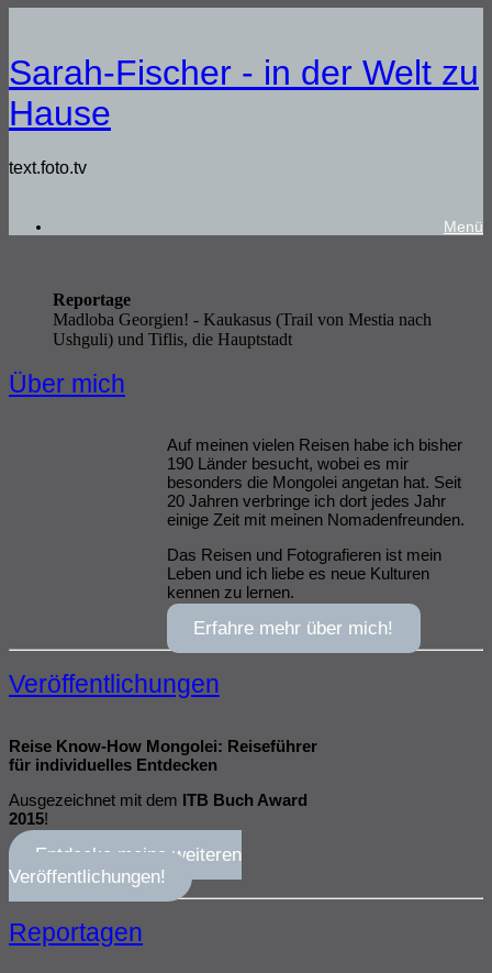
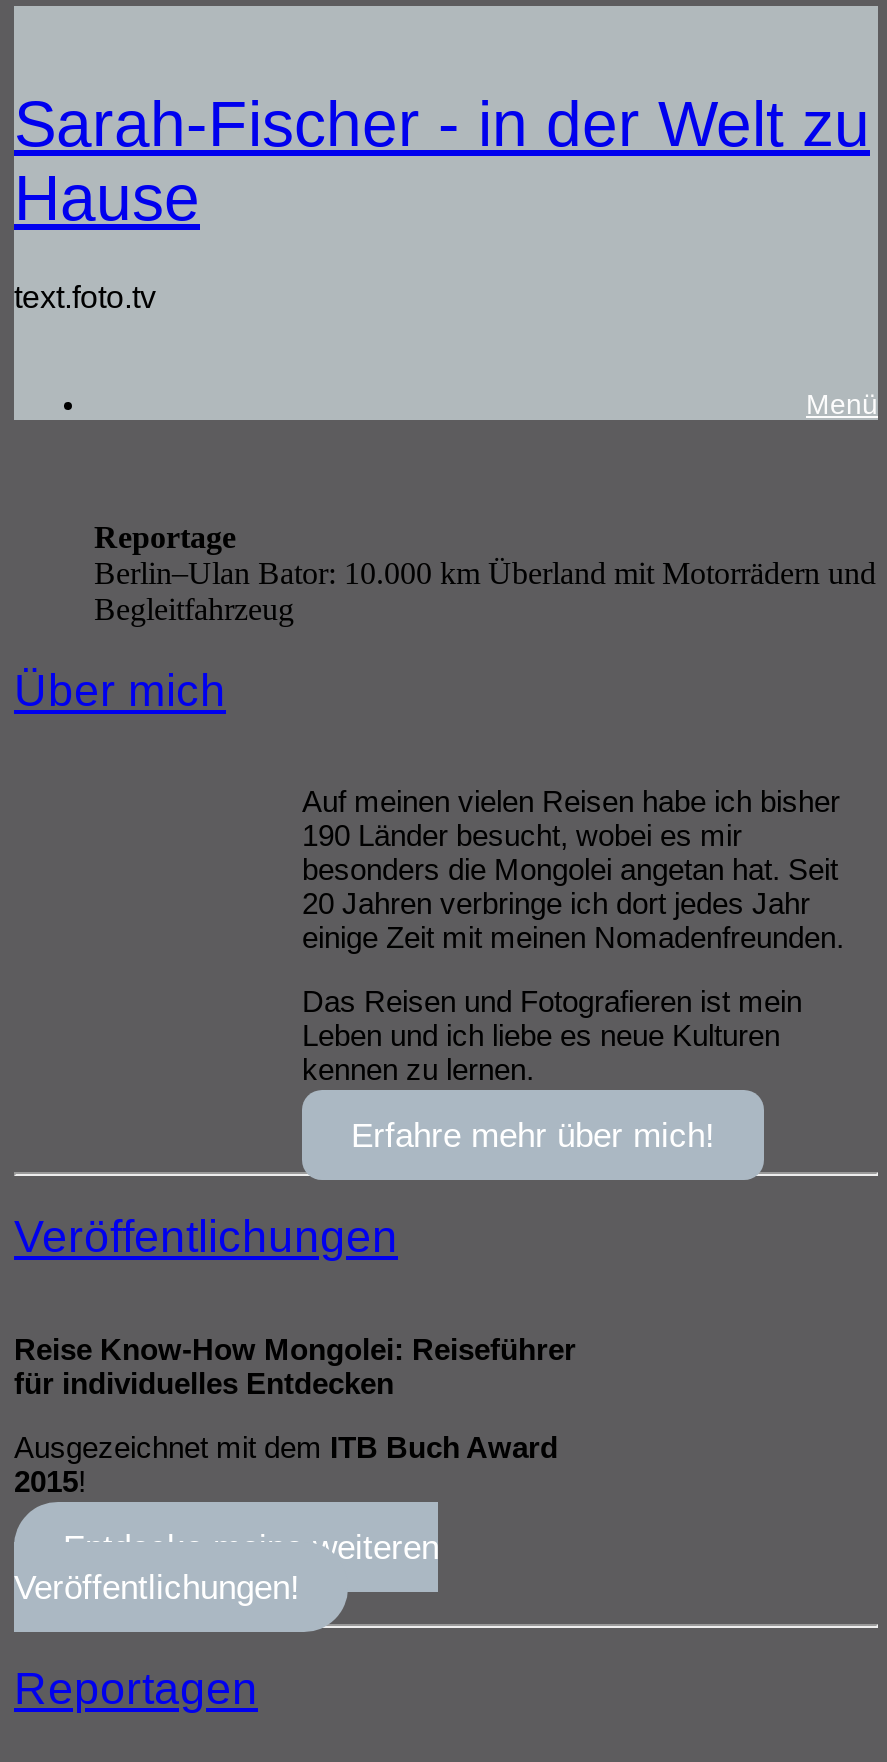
- Madloba Georgien! - Kaukasus (Trail von Mestia nach
- Ushguli) und Tiflis, die Hauptstadt
+ Berlin–Ulan Bator: 10.000 km Überland mit Motorrädern und
+ Begleitfahrzeug
